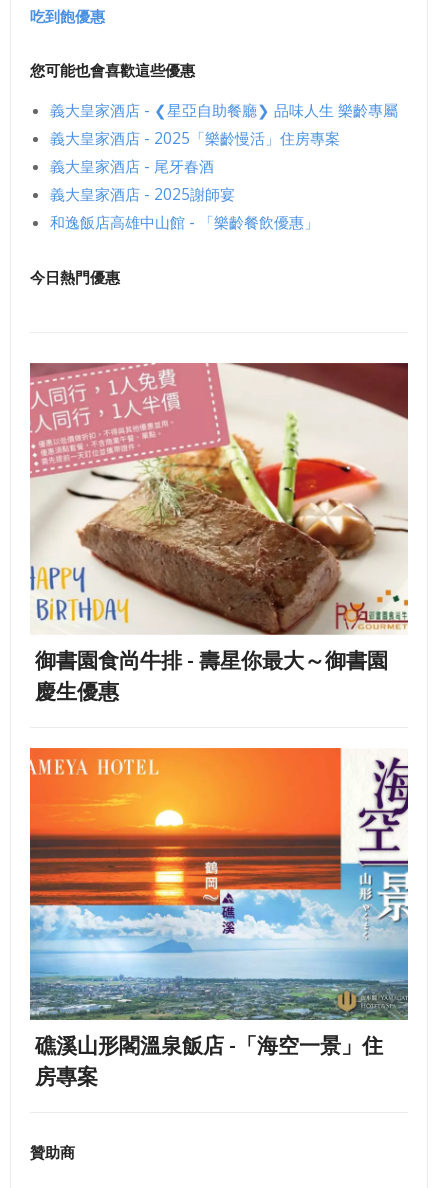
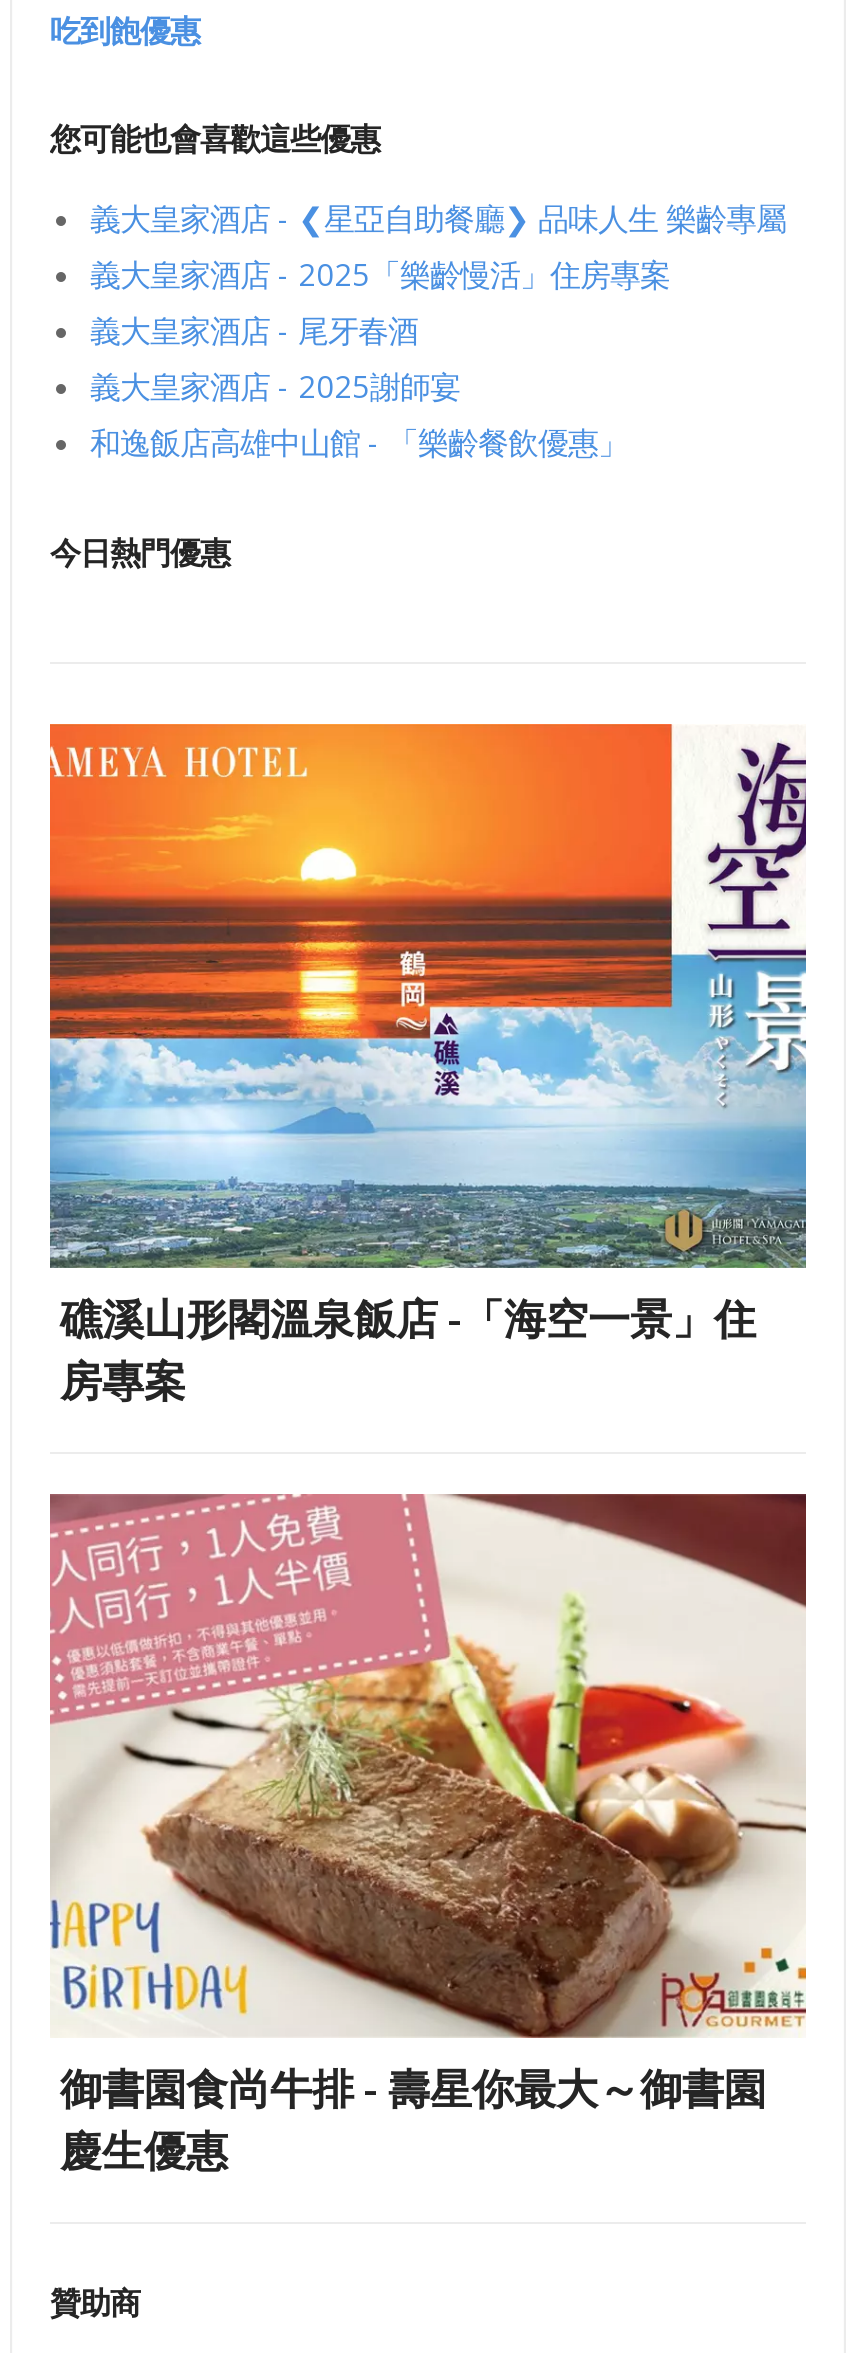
moved down: [image] | 御書園食尚牛排 - 壽星你最大～御書園 | 慶生優惠

moved up: [image] | 礁溪山形閣溫泉飯店 -「海空一景」住 | 房專案
